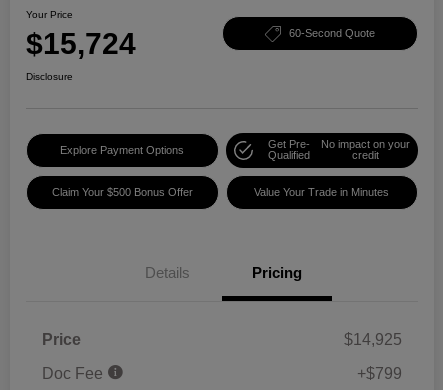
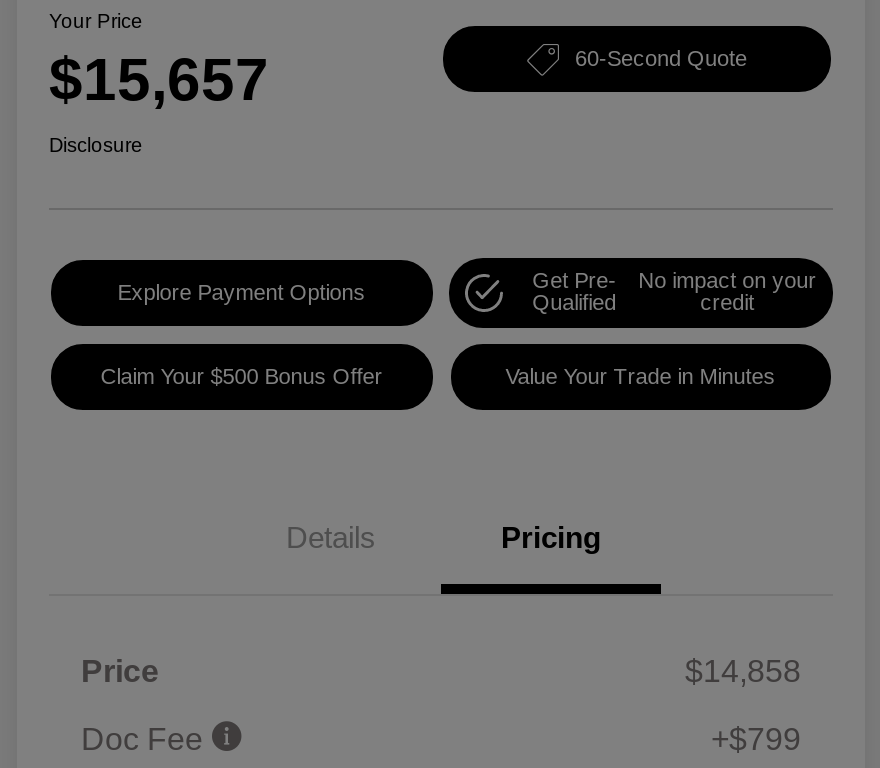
- $15,724
+ $15,657

- $14,925
+ $14,858
